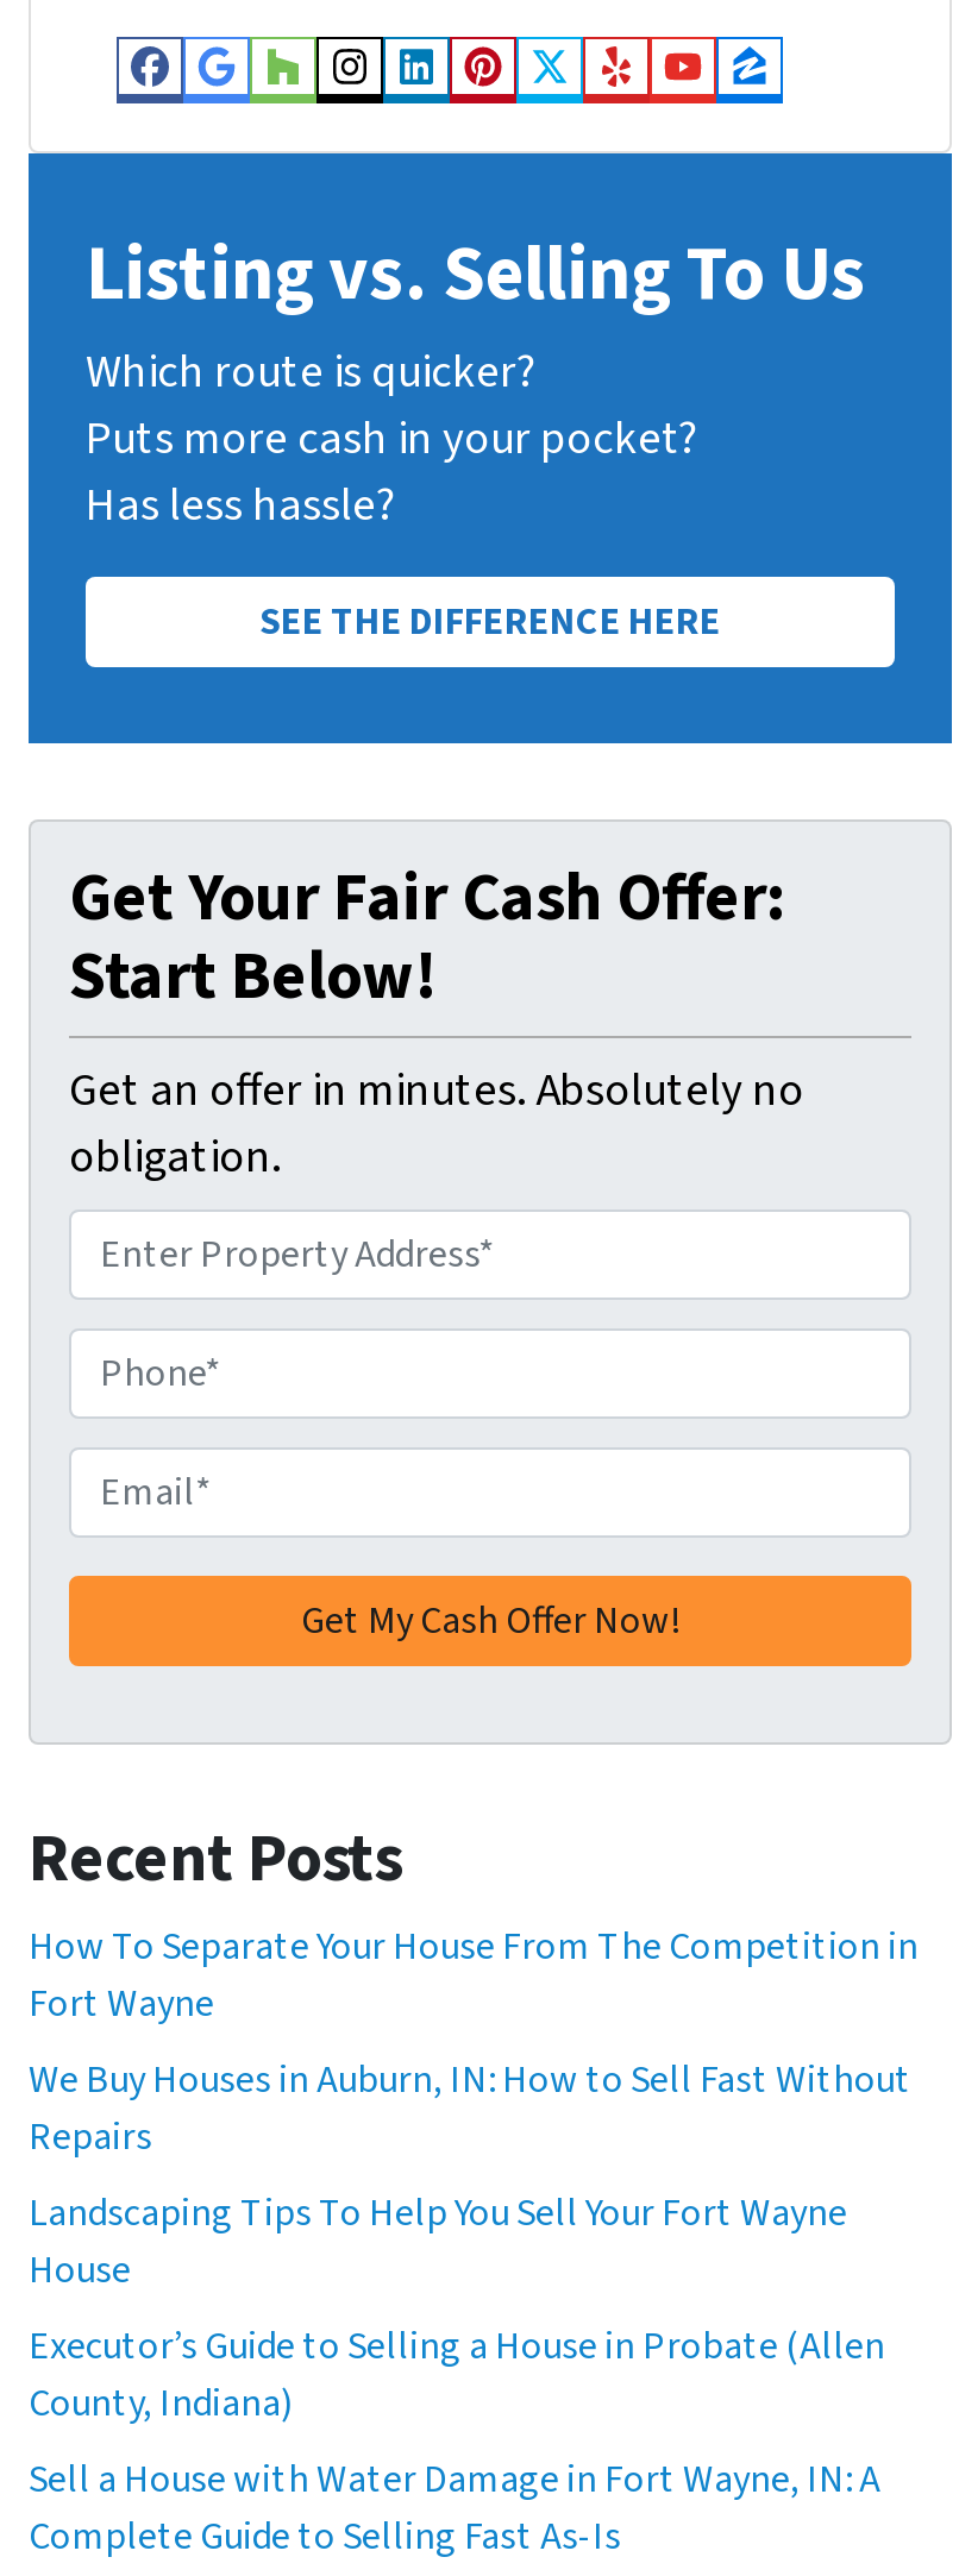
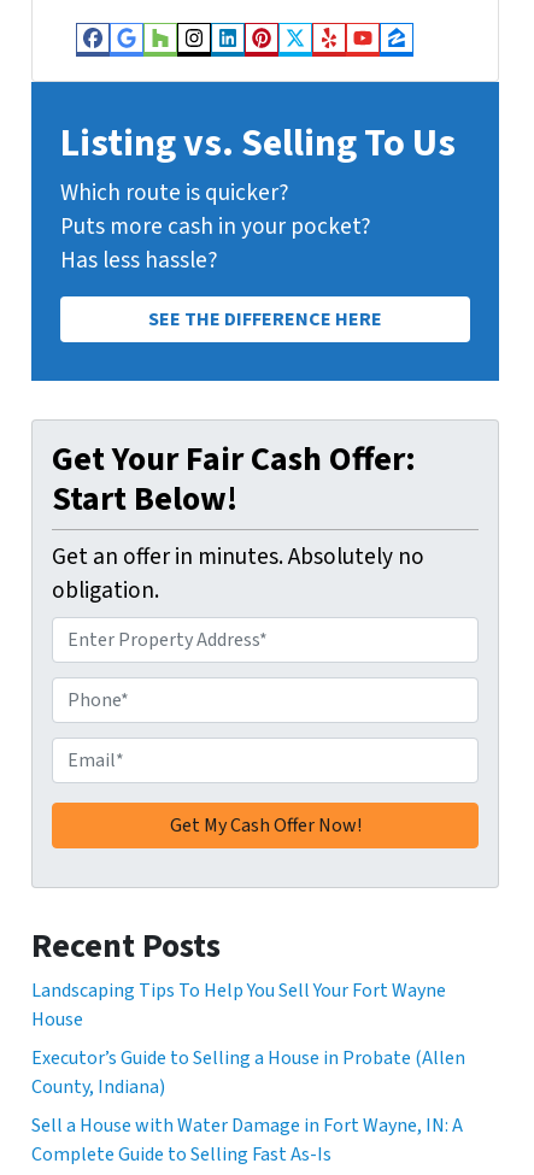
- How To Separate Your House From The Competition in
- Fort Wayne
- We Buy Houses in Auburn, IN: How to Sell Fast Without
- Repairs
